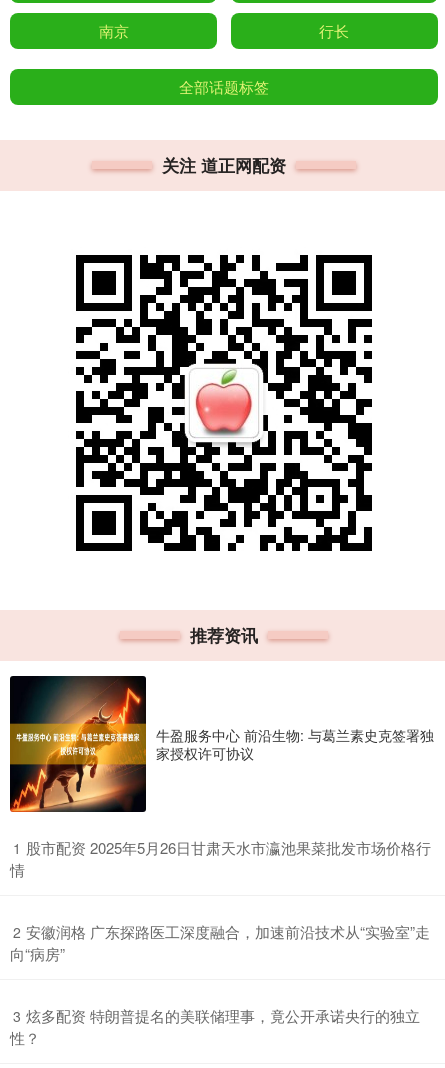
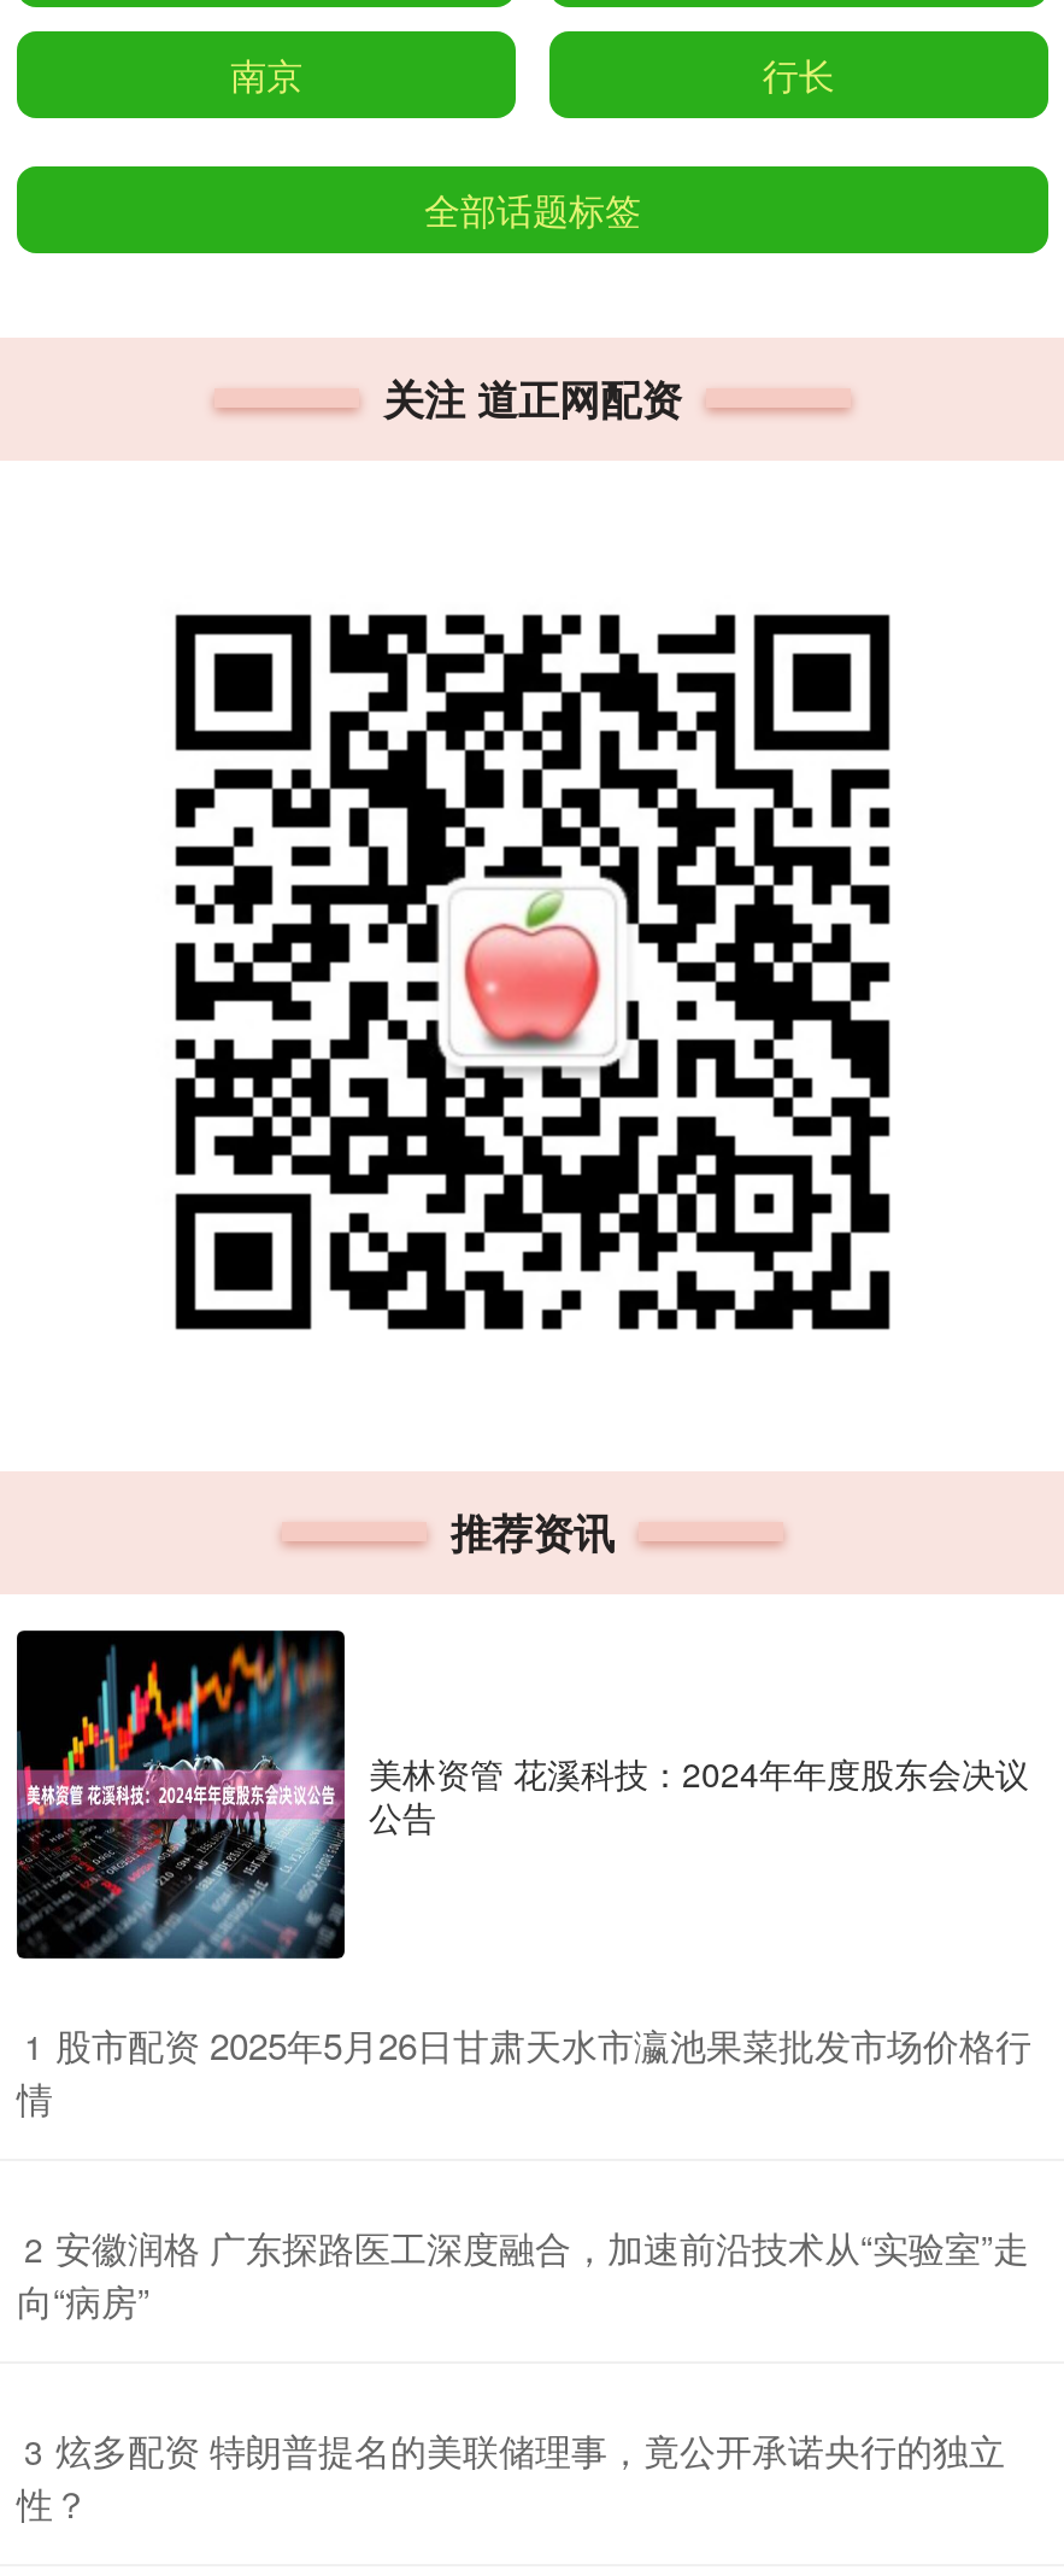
- [image]
- 牛盈服务中心 前沿生物: 与葛兰素史克签署独
- 家授权许可协议
+ [image]
+ 美林资管 花溪科技：2024年年度股东会决议
+ 公告
